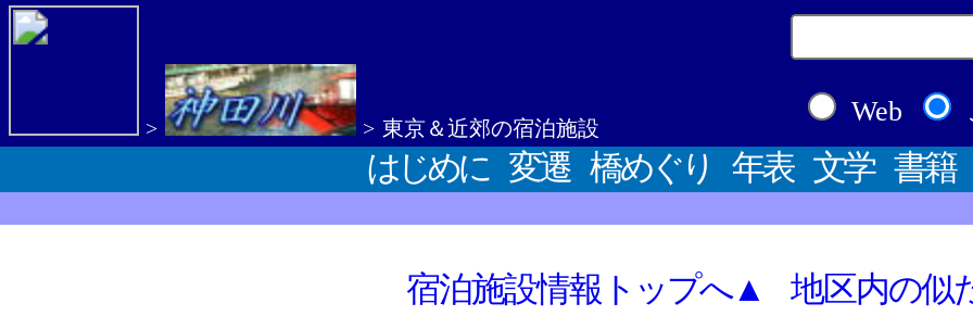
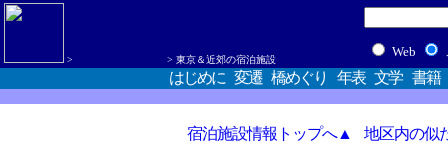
- [image]
